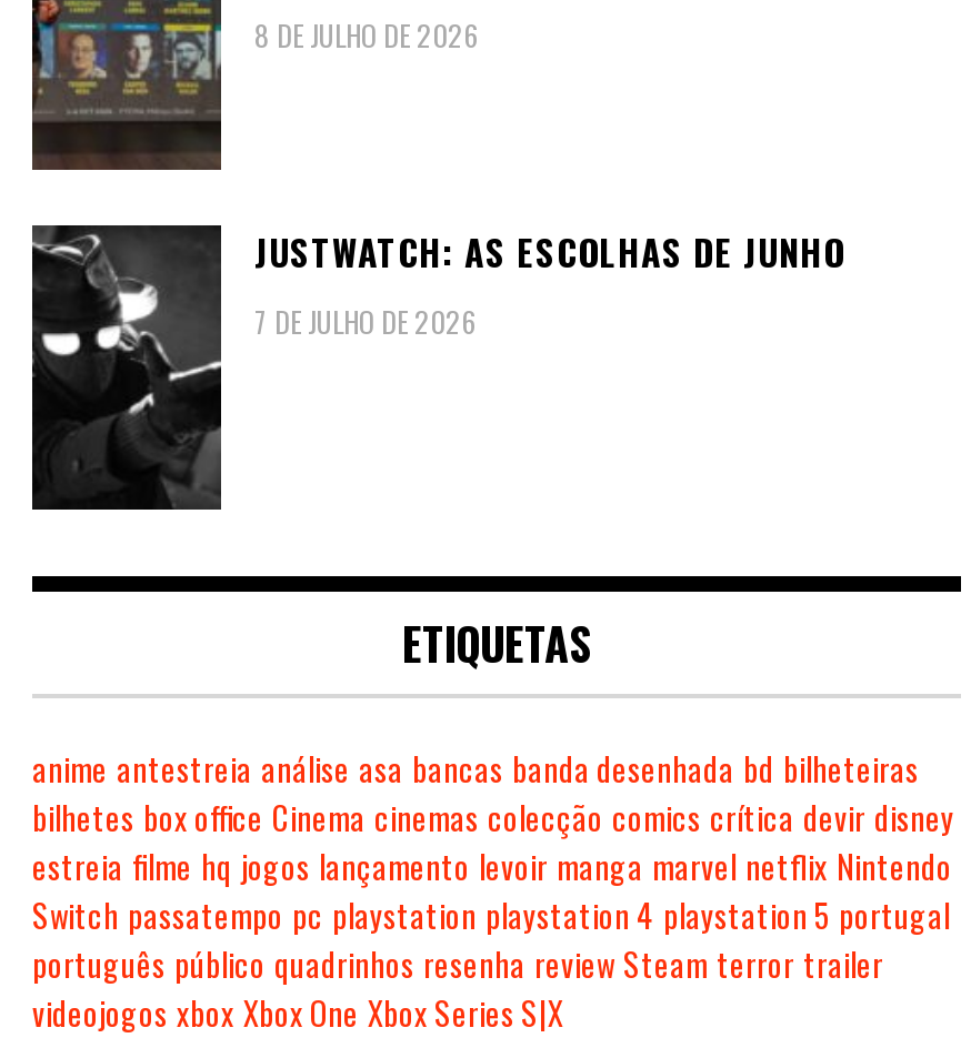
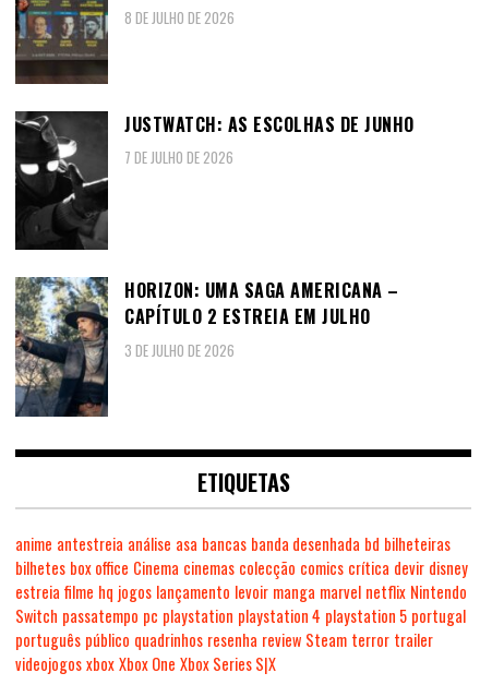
+ [image]
+ HORIZON: UMA SAGA AMERICANA –
+ CAPÍTULO 2 ESTREIA EM JULHO
+ 3 DE JULHO DE 2026
